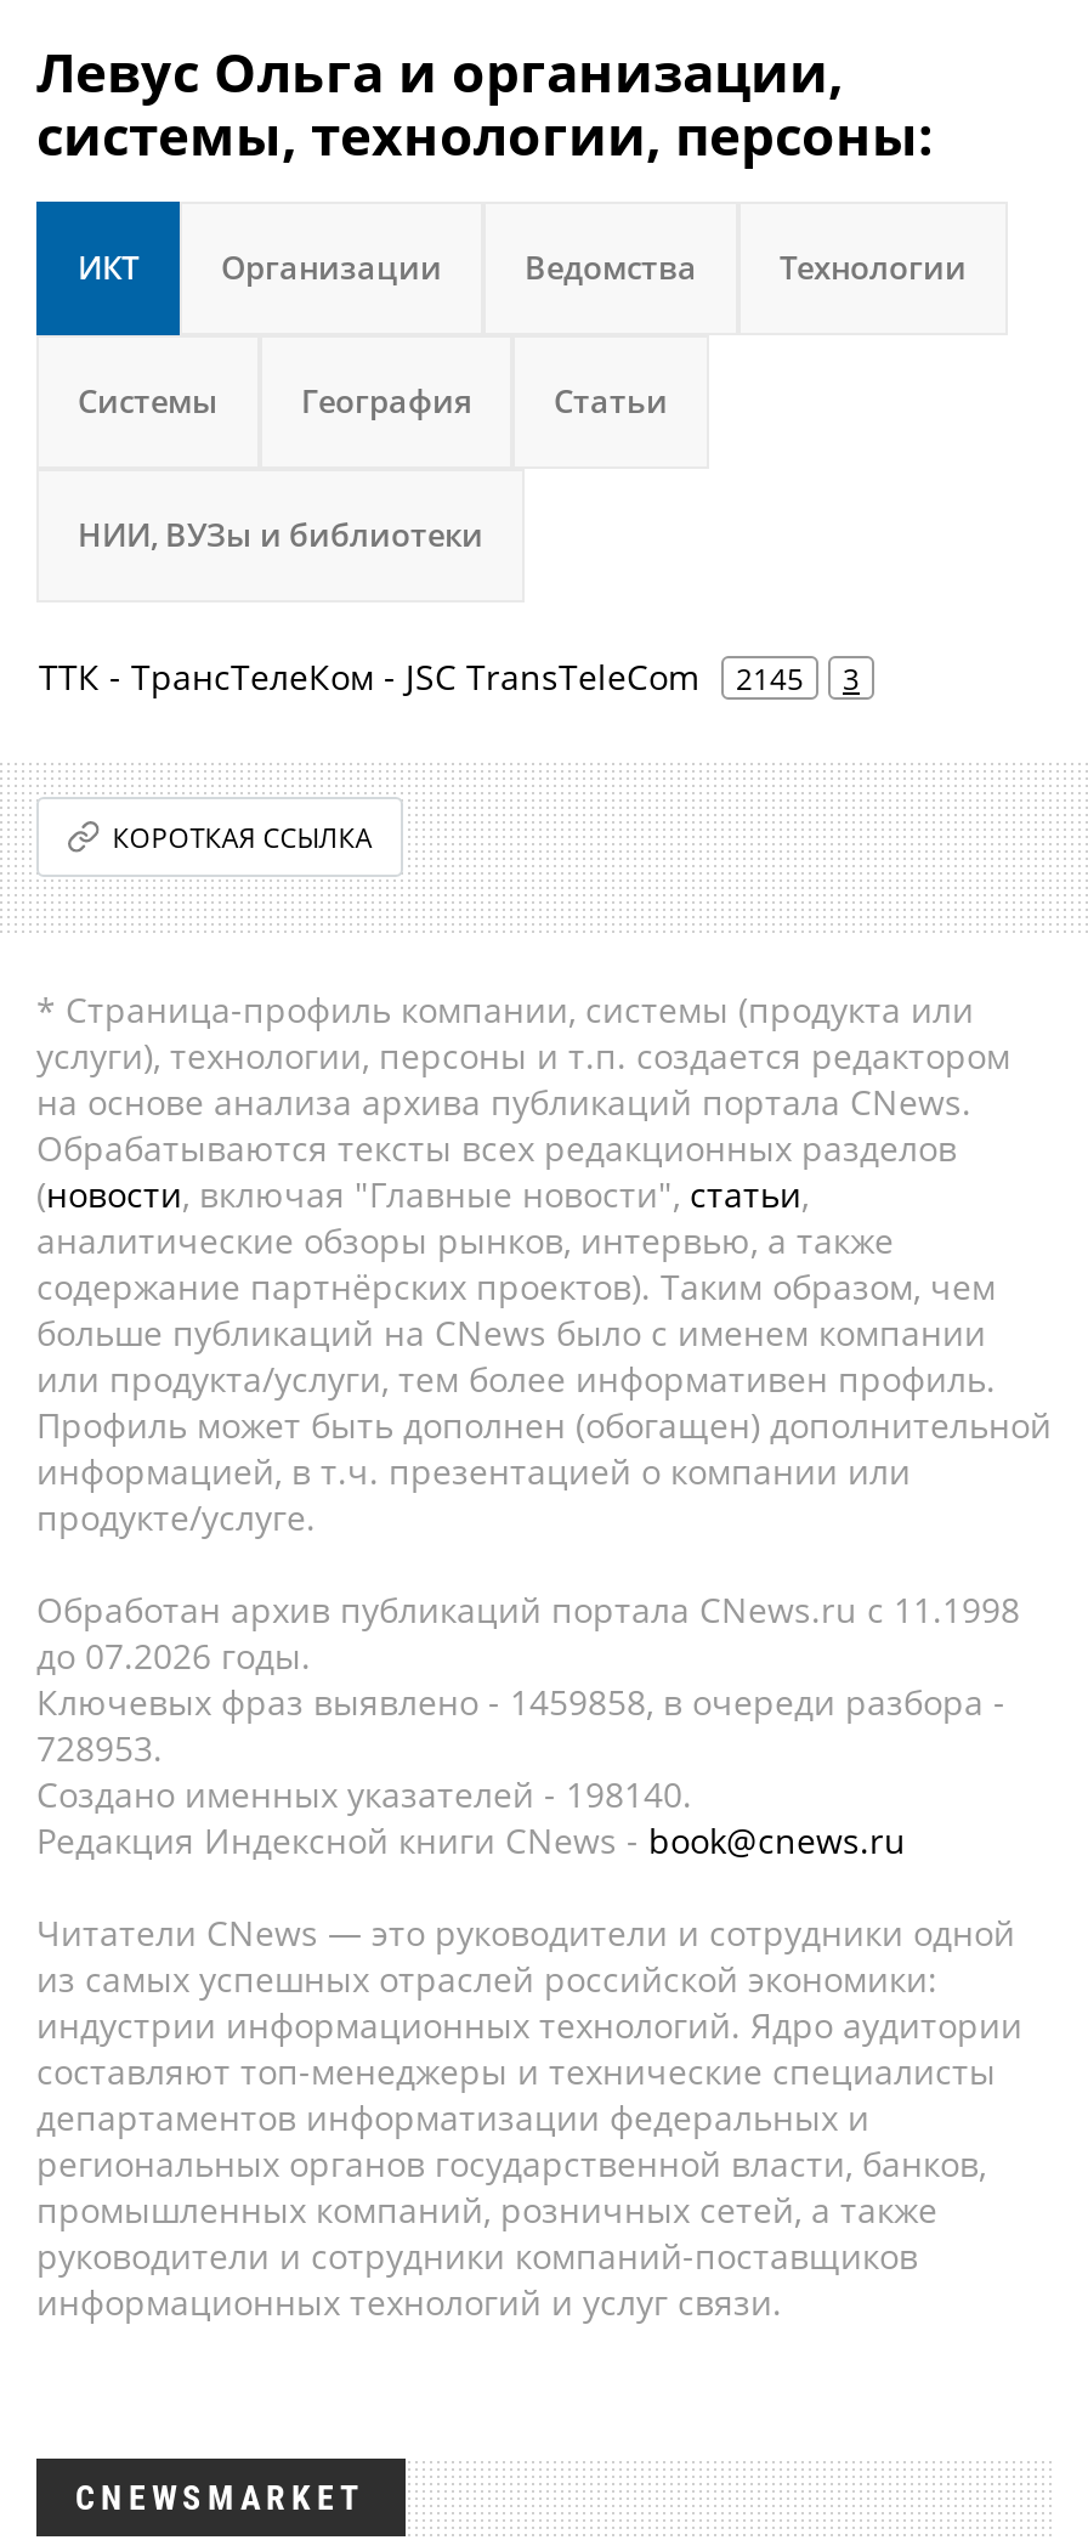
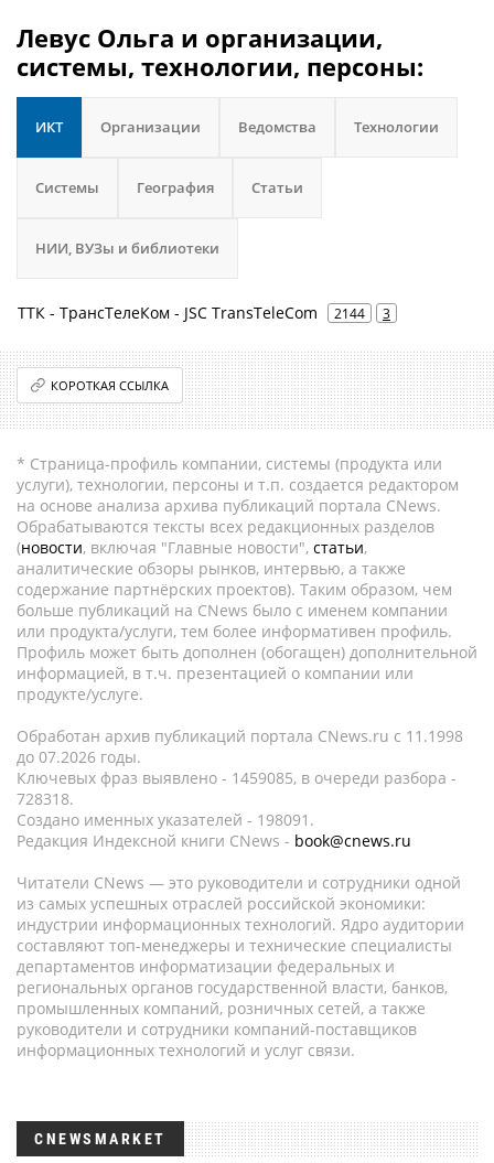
- 2145
+ 2144

- Ключевых фраз выявлено - 1459858, в очереди разбора -
+ Ключевых фраз выявлено - 1459085, в очереди разбора -

- 728953.
+ 728318.

- Создано именных указателей - 198140.
+ Создано именных указателей - 198091.
